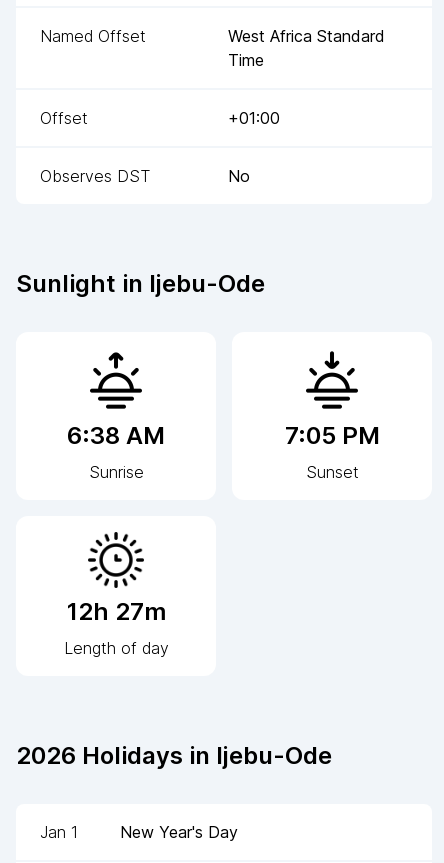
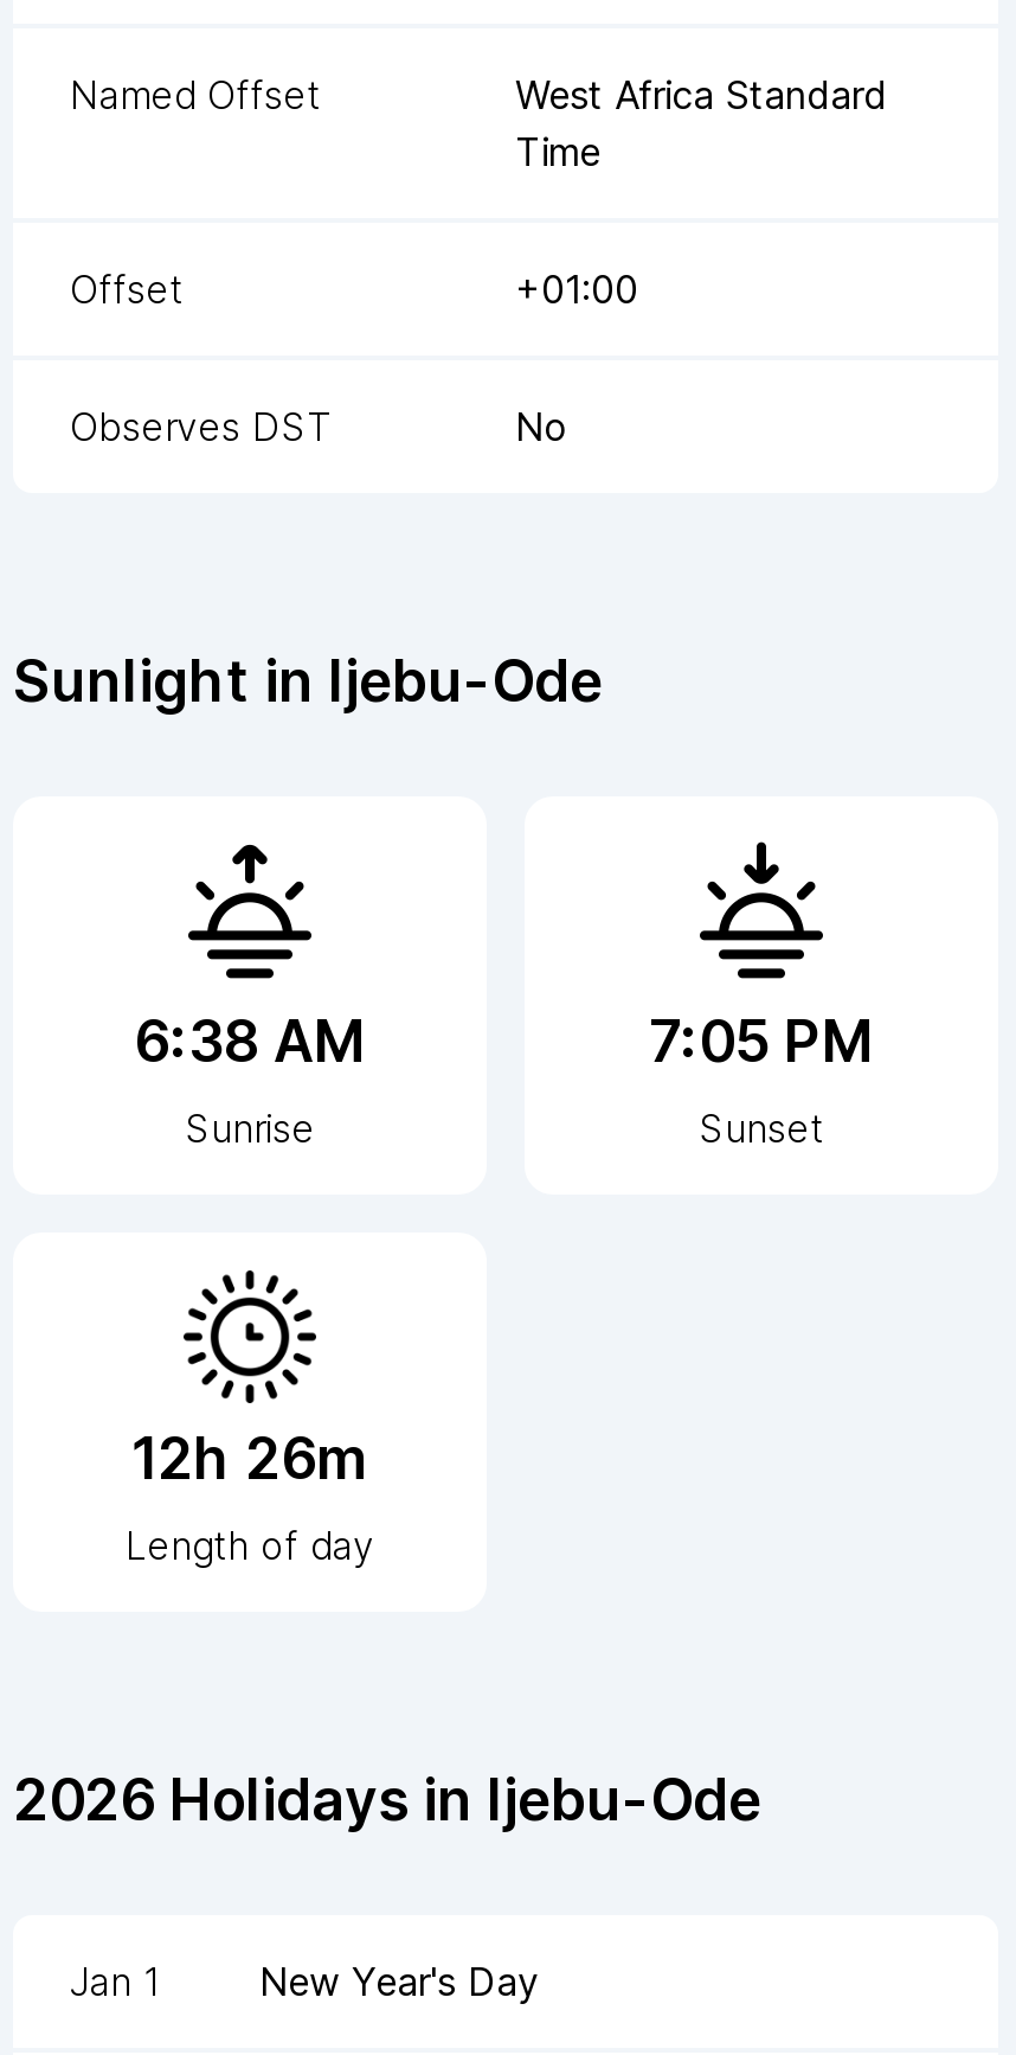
- 12h 27m
+ 12h 26m
